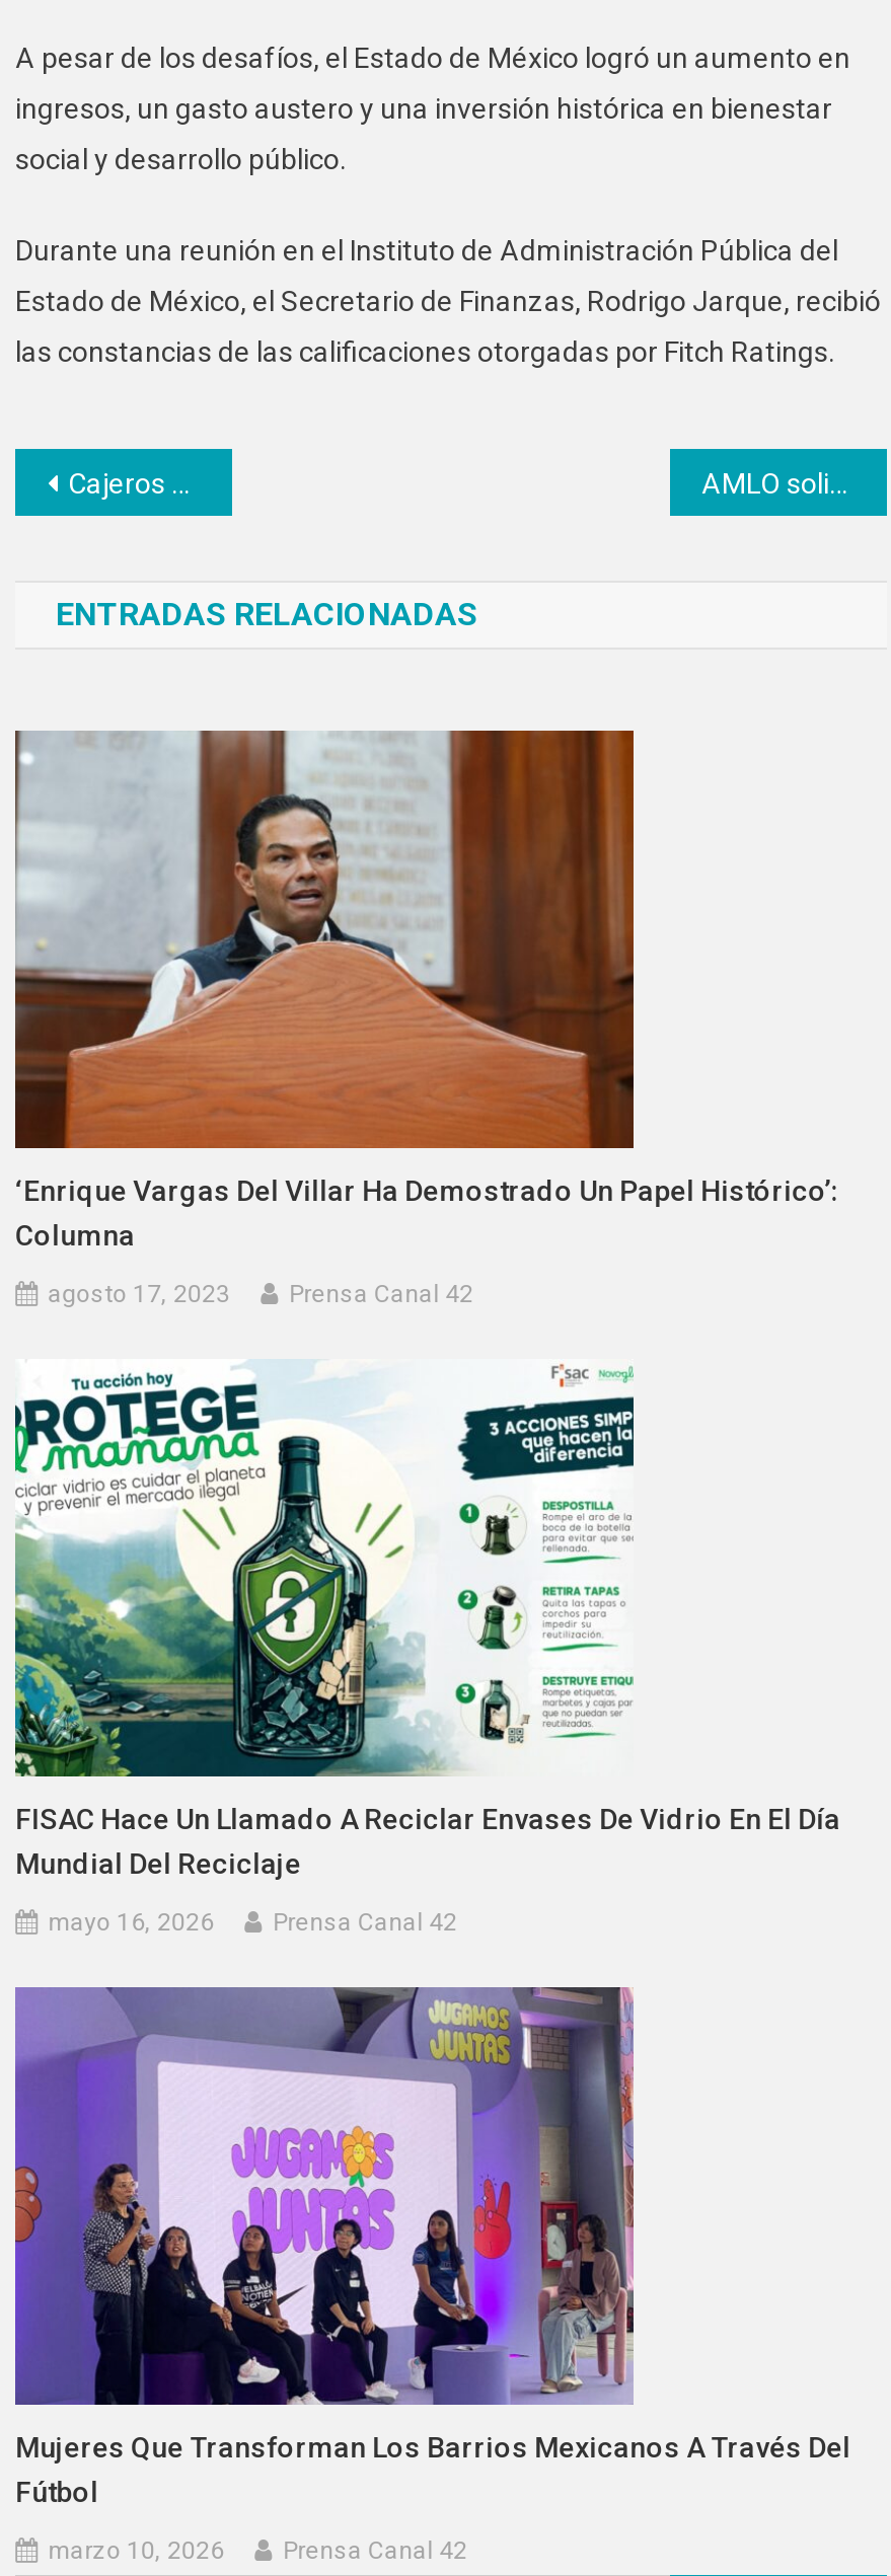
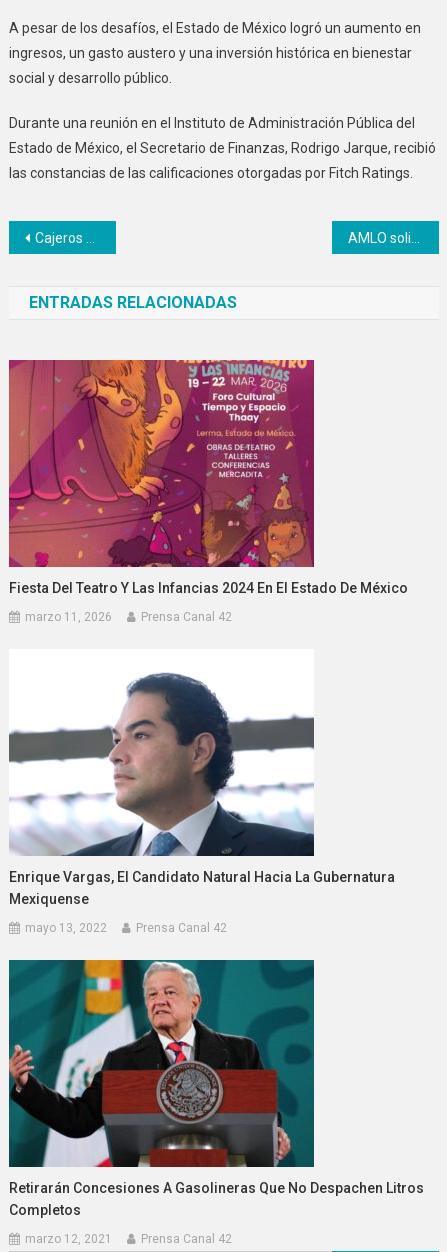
- [image]
- ‘Enrique Vargas Del Villar Ha Demostrado Un Papel Histórico’:
- Columna
+ [image]
+ Fiesta Del Teatro Y Las Infancias 2024 En El Estado De México

- agosto 17, 2023
+ marzo 11, 2026

- [image]
- FISAC Hace Un Llamado A Reciclar Envases De Vidrio En El Día
- Mundial Del Reciclaje
+ [image]
+ Enrique Vargas, El Candidato Natural Hacia La Gubernatura
+ Mexiquense

- mayo 16, 2026
+ mayo 13, 2022

- [image]
- Mujeres Que Transforman Los Barrios Mexicanos A Través Del
- Fútbol
+ [image]
+ Retirarán Concesiones A Gasolineras Que No Despachen Litros
+ Completos

- marzo 10, 2026
+ marzo 12, 2021
